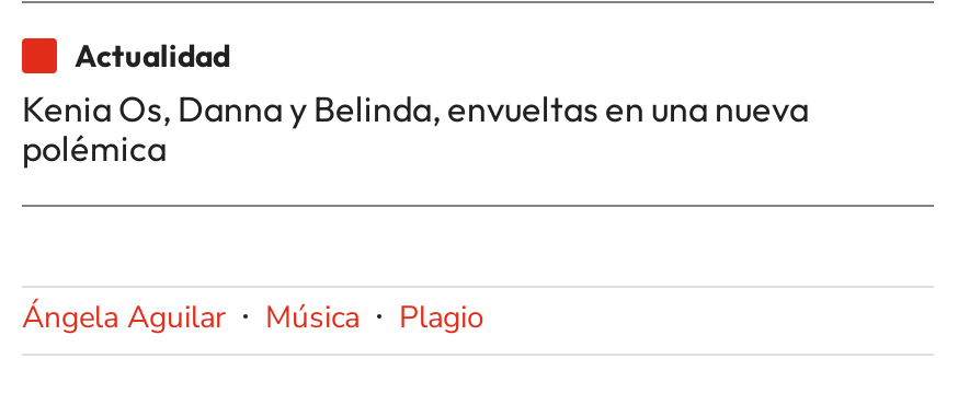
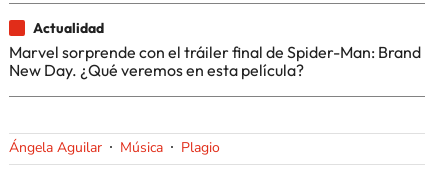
- Kenia Os, Danna y Belinda, envueltas en una nueva
- polémica
+ Marvel sorprende con el tráiler final de Spider-Man: Brand
+ New Day. ¿Qué veremos en esta película?
